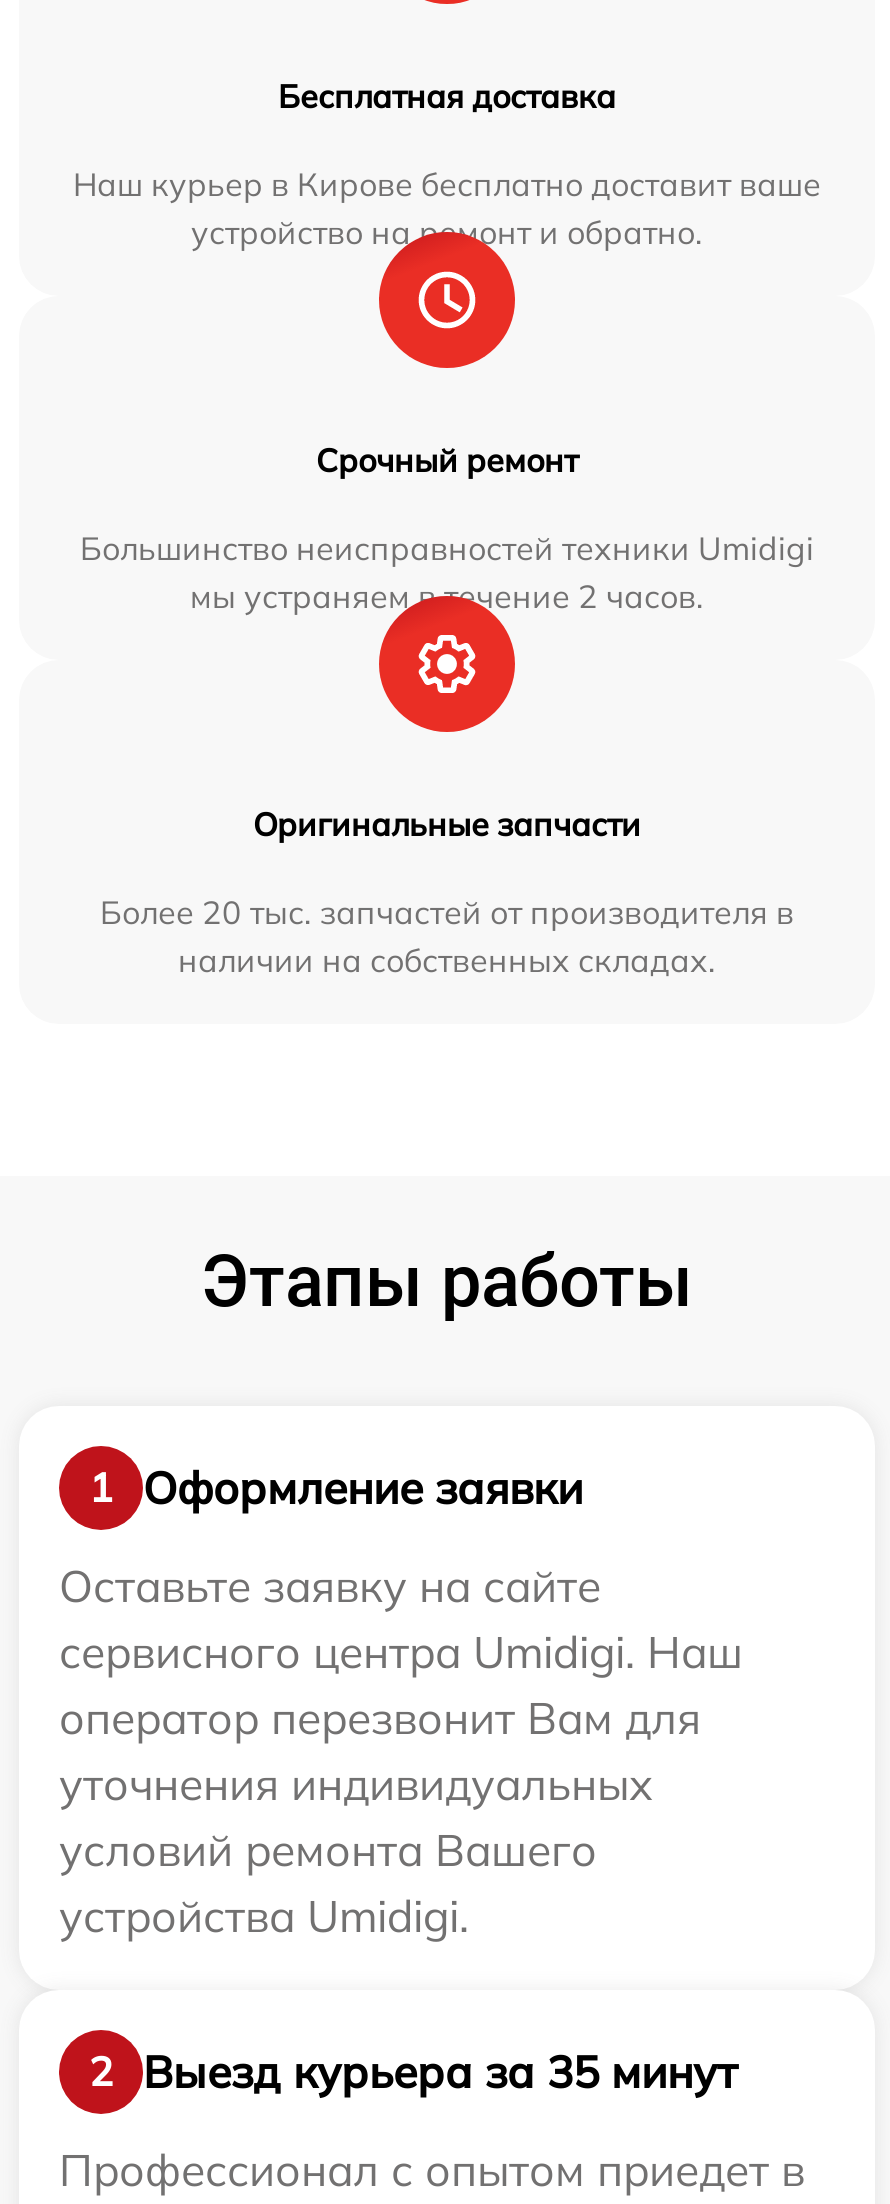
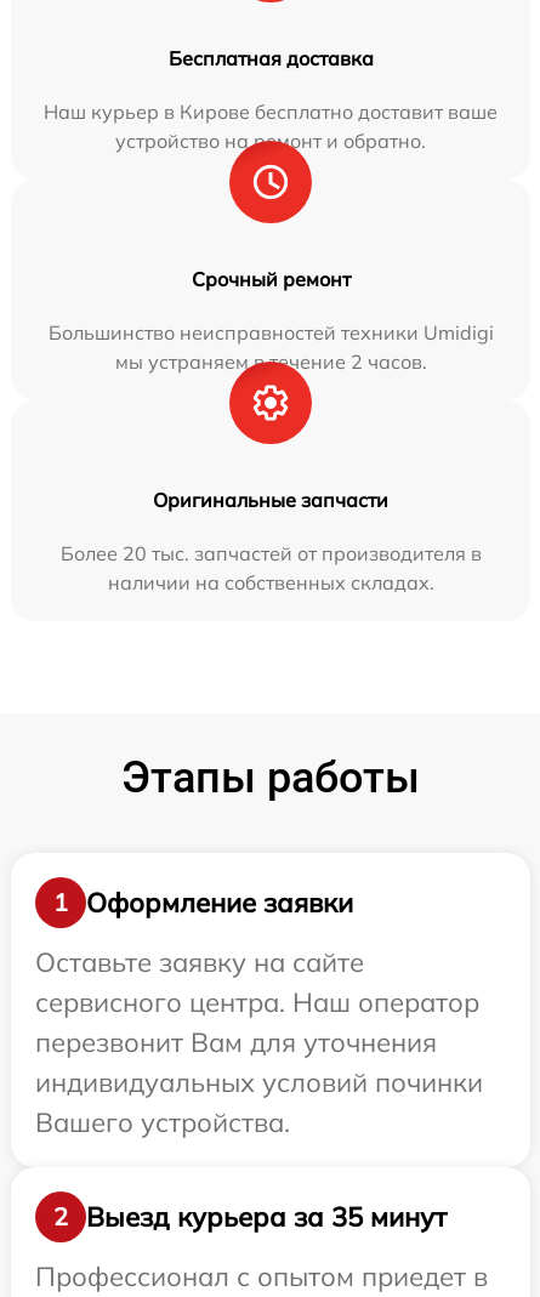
- сервисного центра Umidigi. Наш
- оператор перезвонит Вам для
- уточнения индивидуальных
- условий ремонта Вашего
- устройства Umidigi.
+ сервисного центра. Наш оператор
+ перезвонит Вам для уточнения
+ индивидуальных условий починки
+ Вашего устройства.
